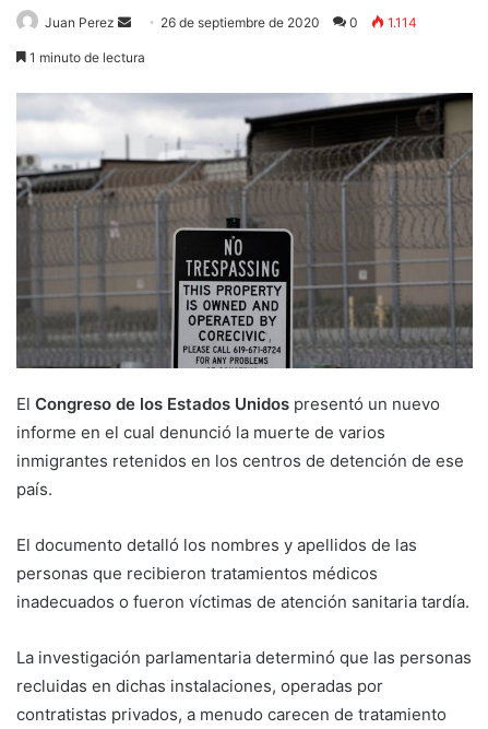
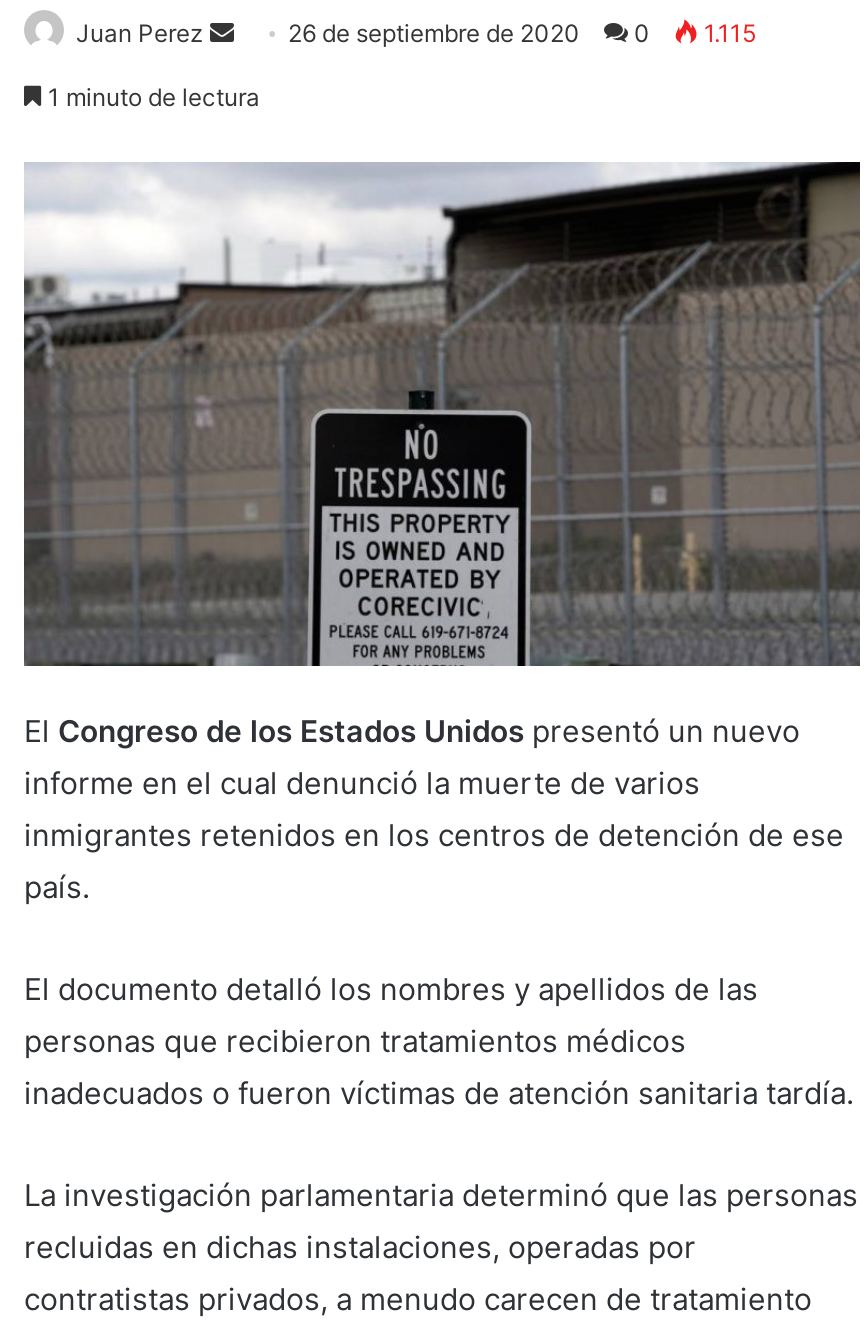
- 1.114
+ 1.115
